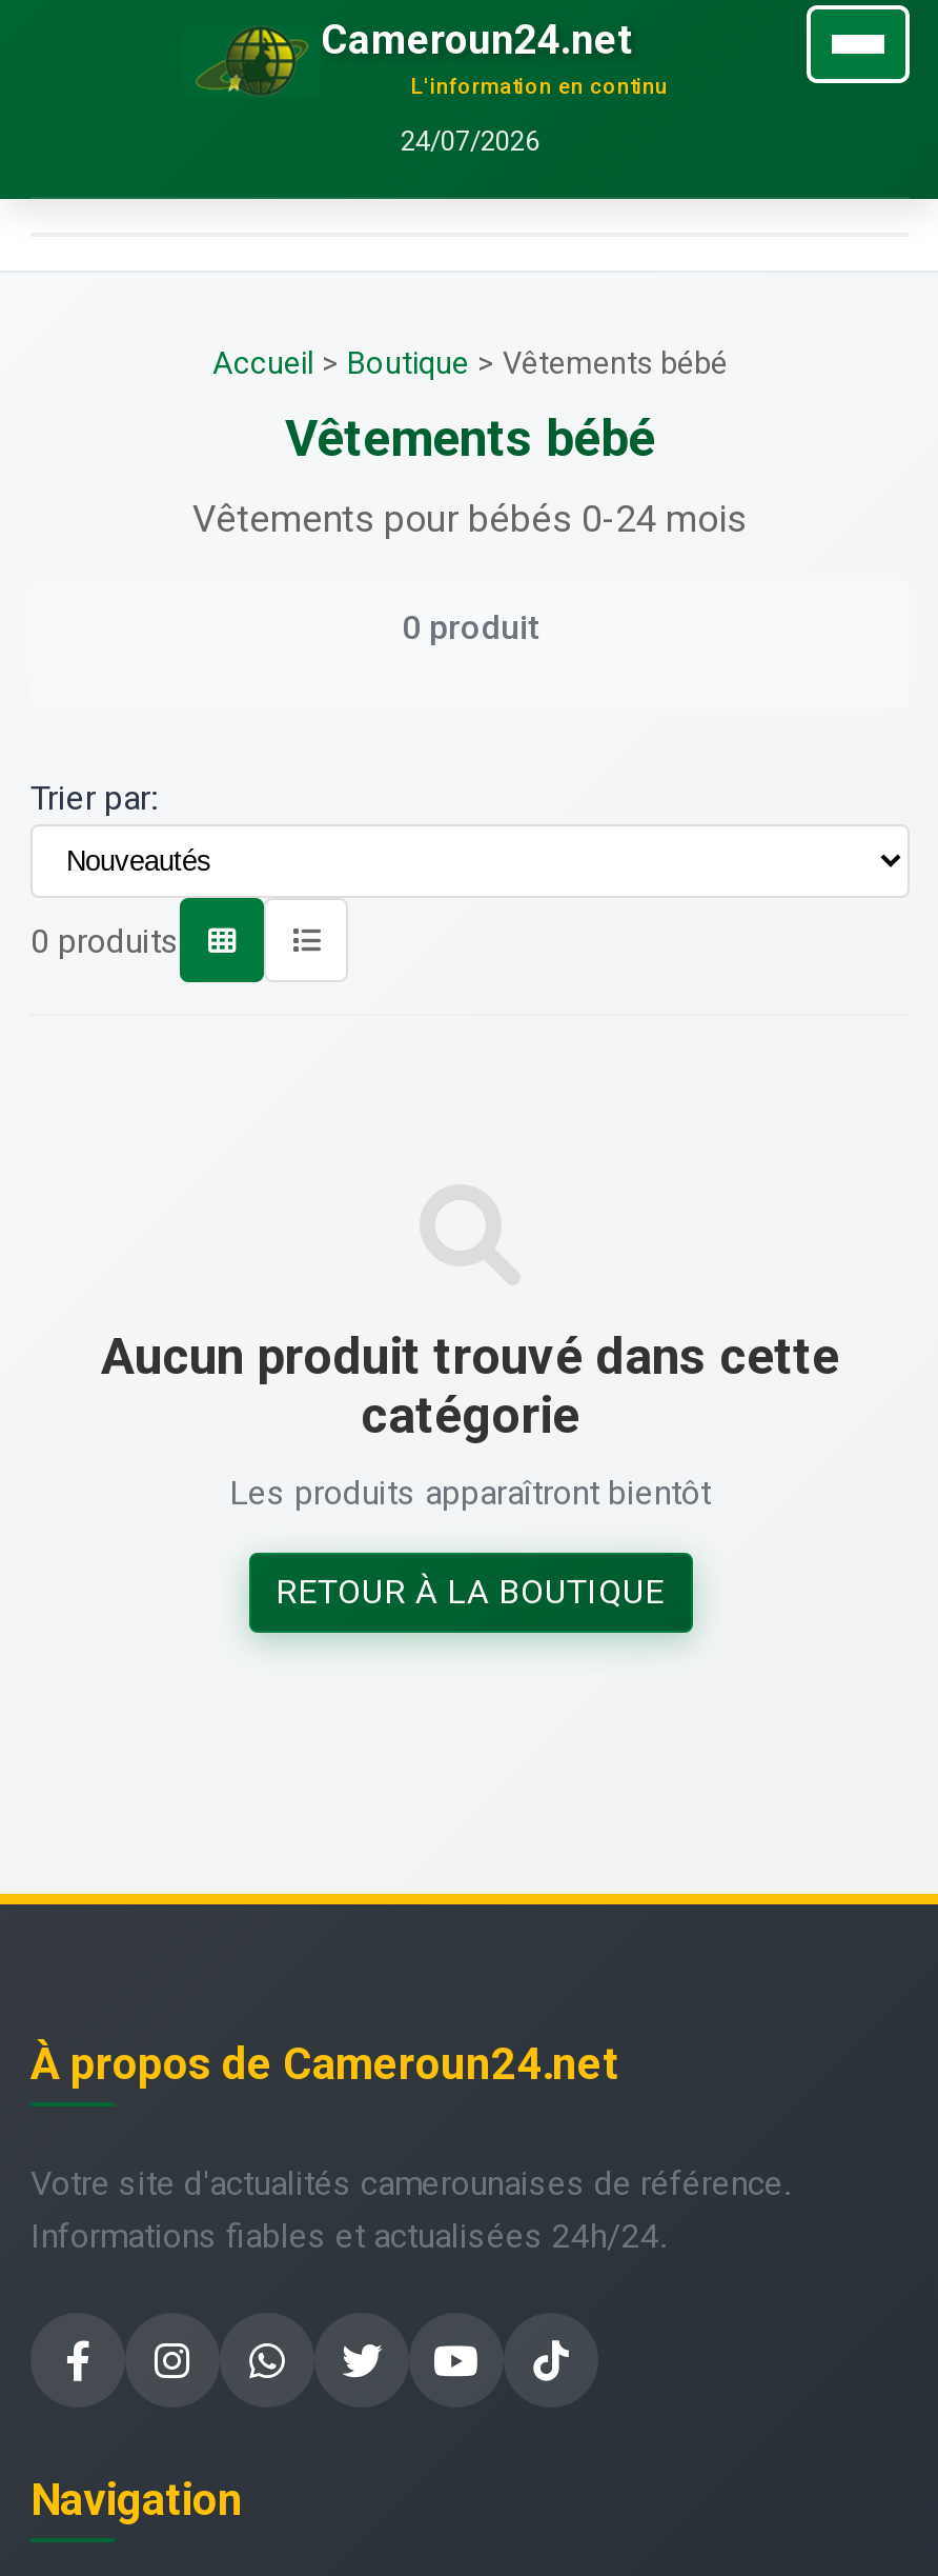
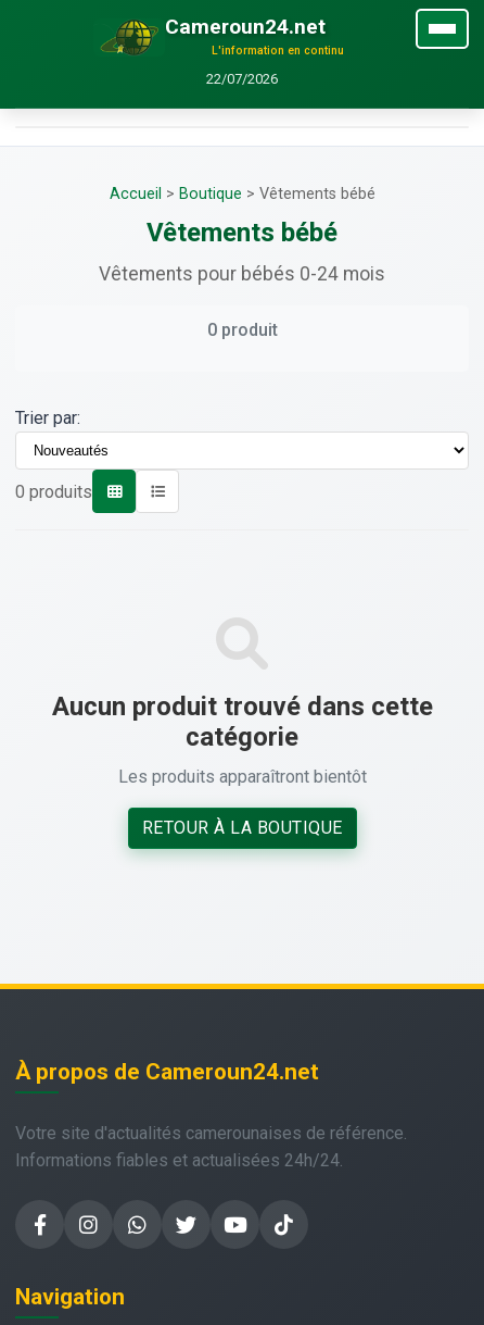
- 24/07/2026
+ 22/07/2026
